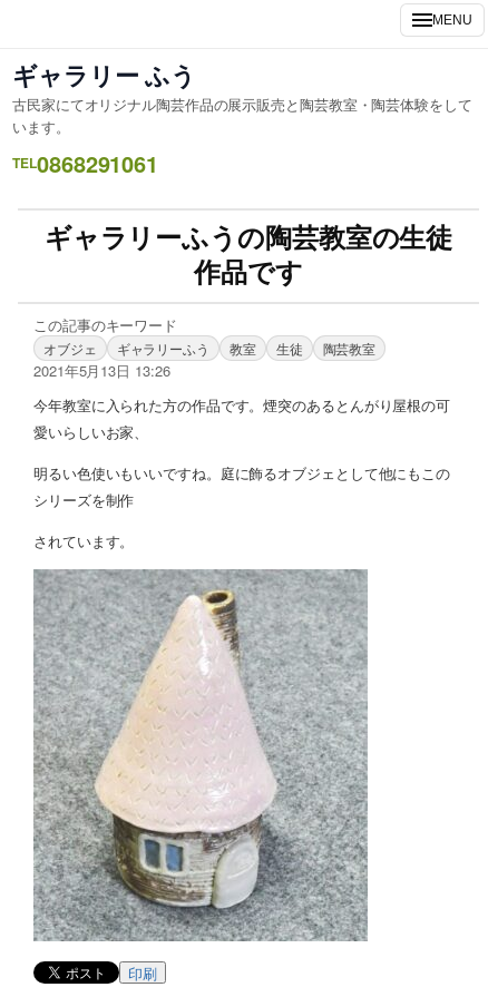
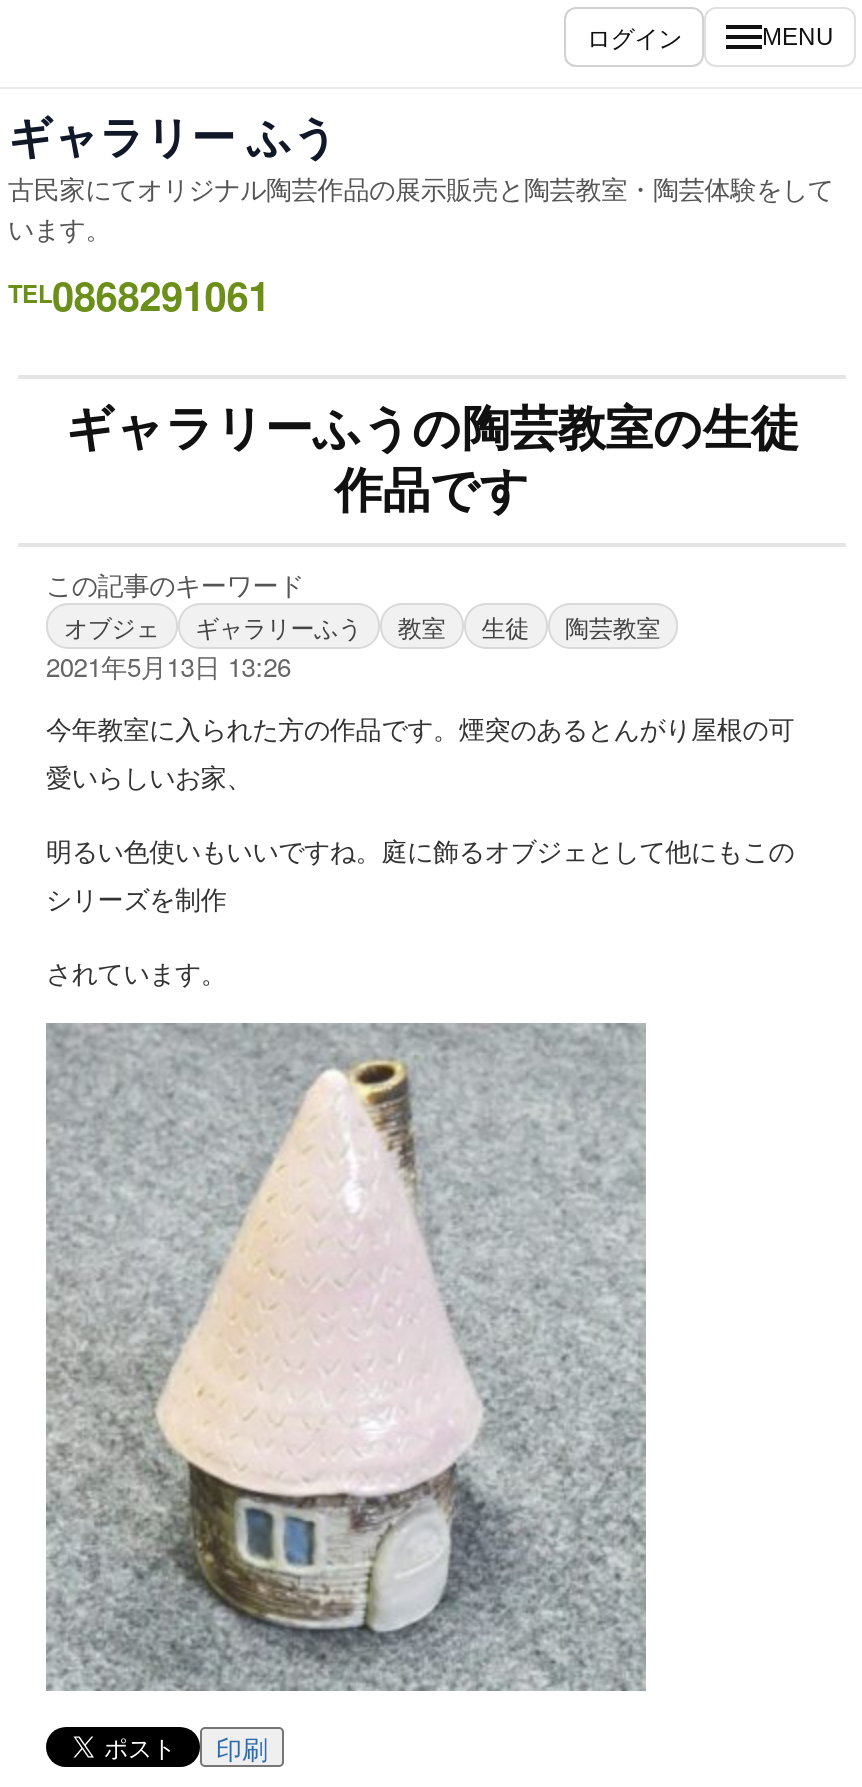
+ ログイン
